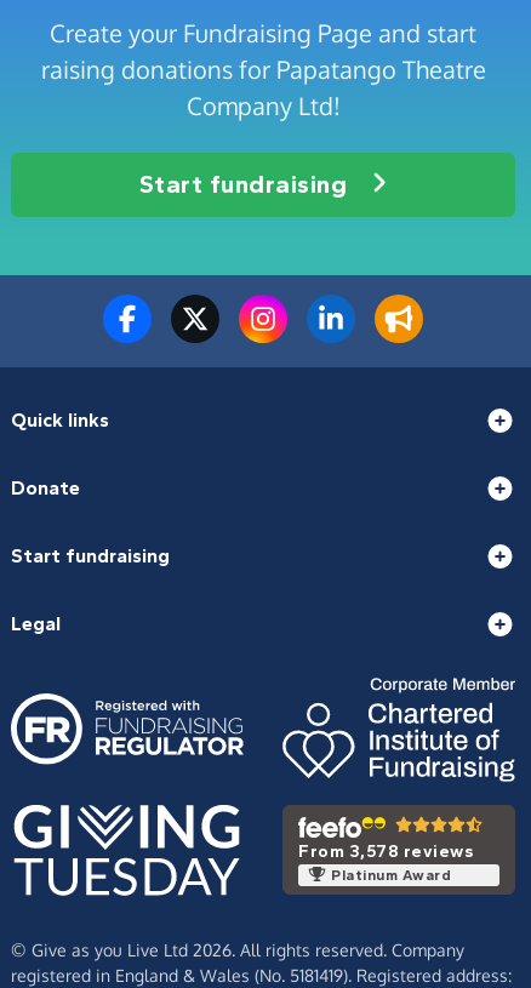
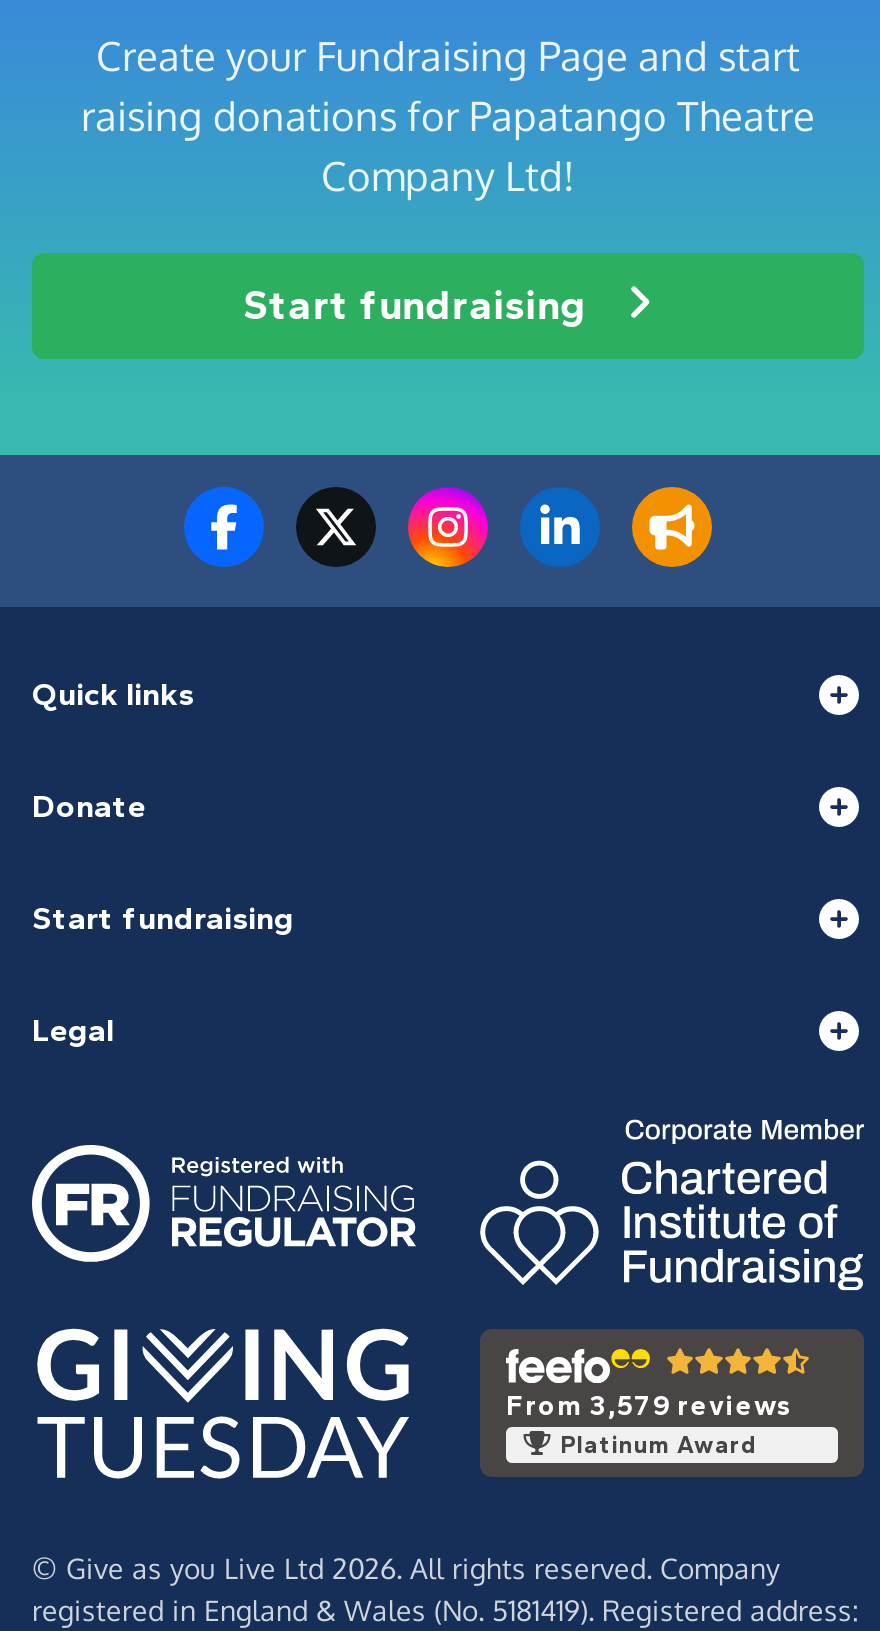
- From 3,578 reviews
+ From 3,579 reviews
